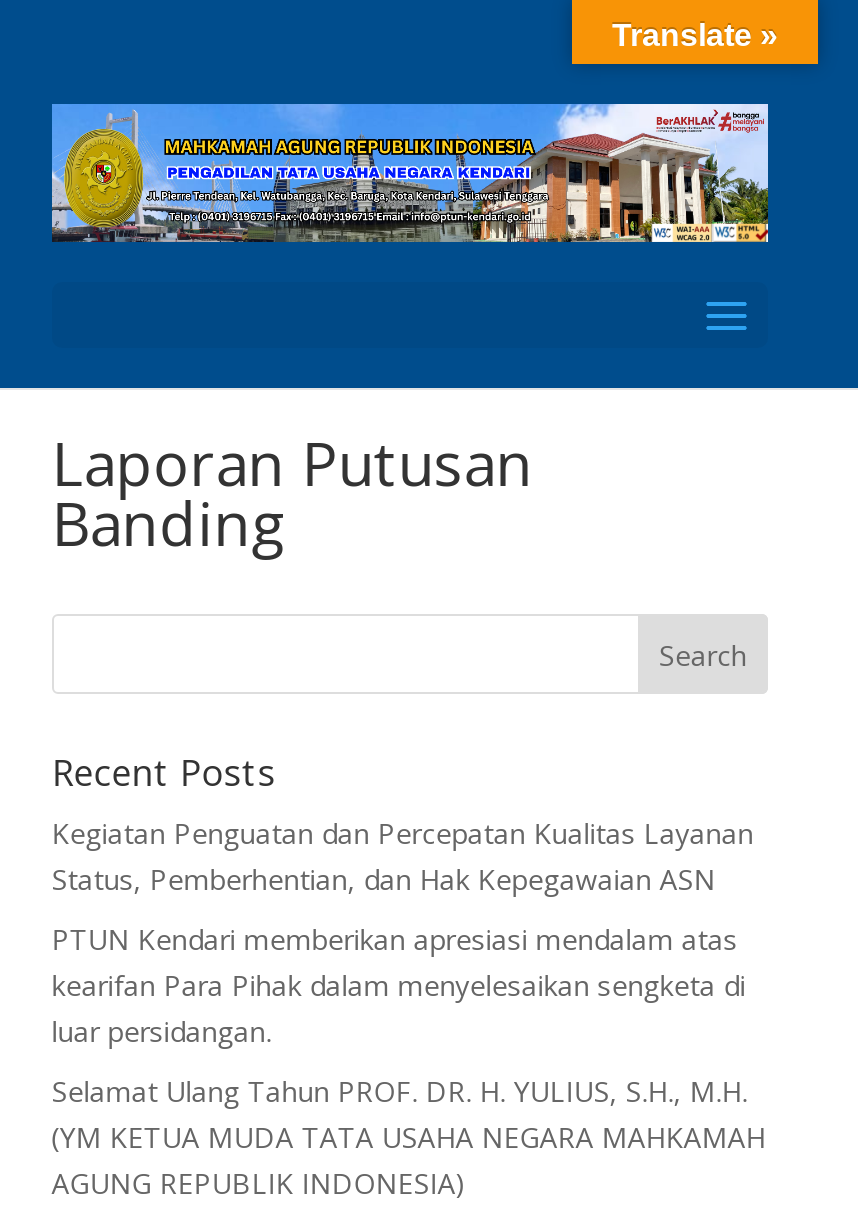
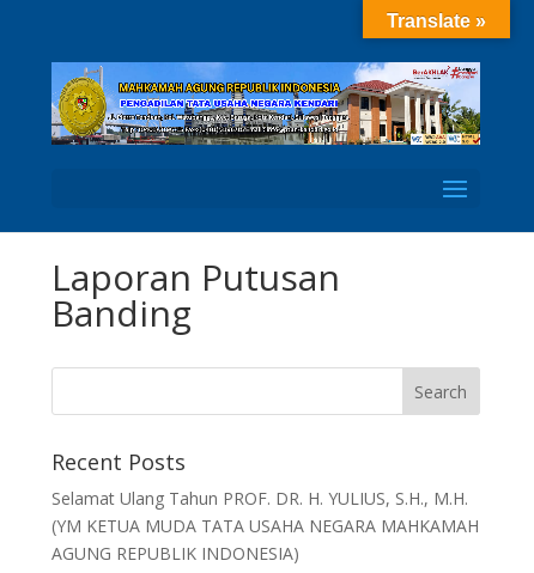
- Kegiatan Penguatan dan Percepatan Kualitas Layanan
- Status, Pemberhentian, dan Hak Kepegawaian ASN
- PTUN Kendari memberikan apresiasi mendalam atas
- kearifan Para Pihak dalam menyelesaikan sengketa di
- luar persidangan.
